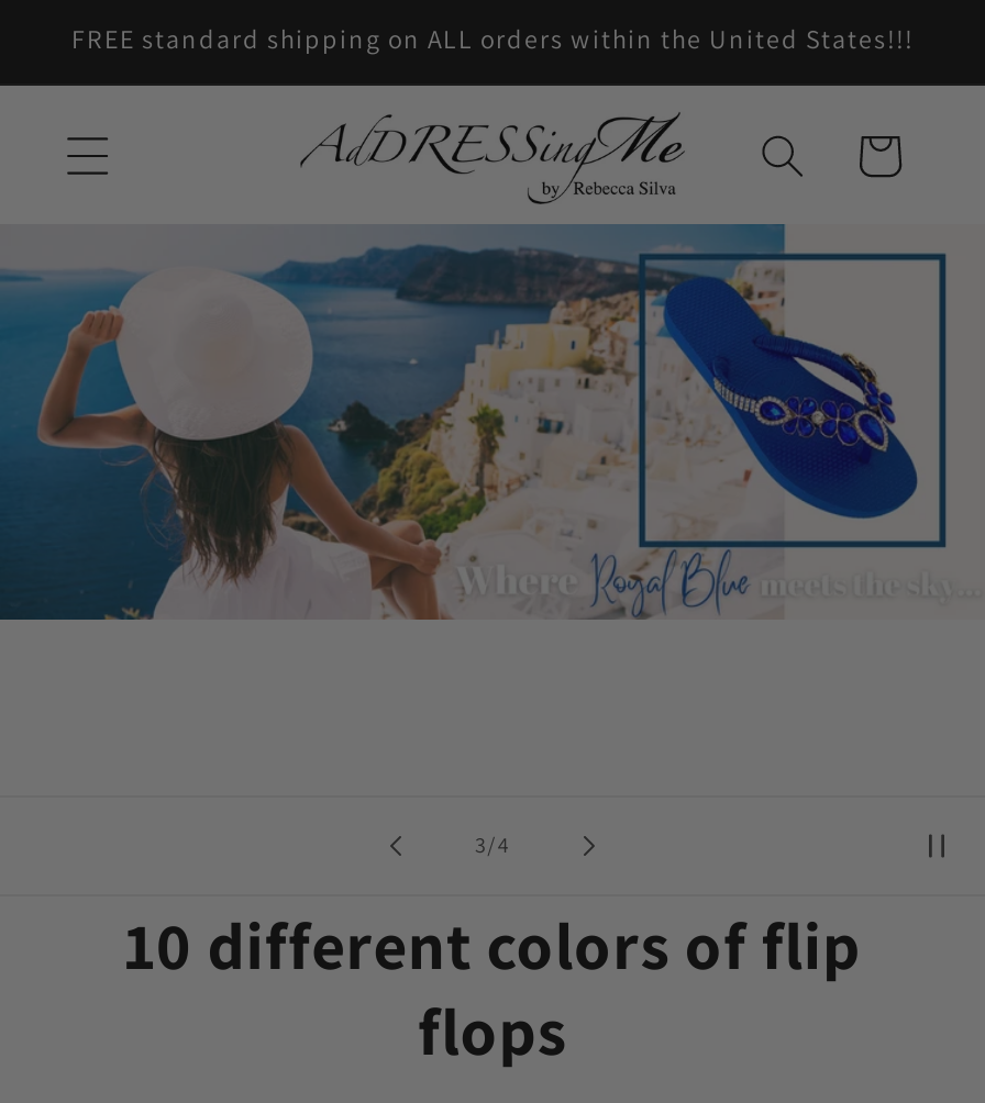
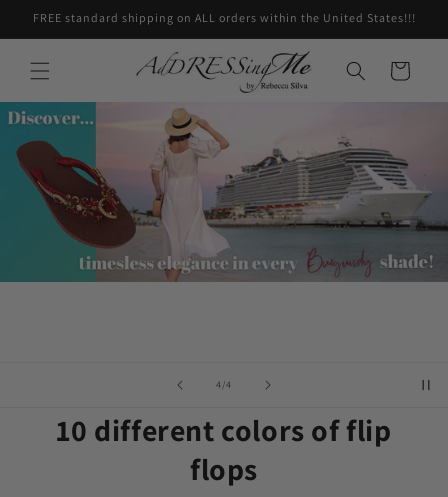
- [image]
+ [image]

- 3/
+ 4/
